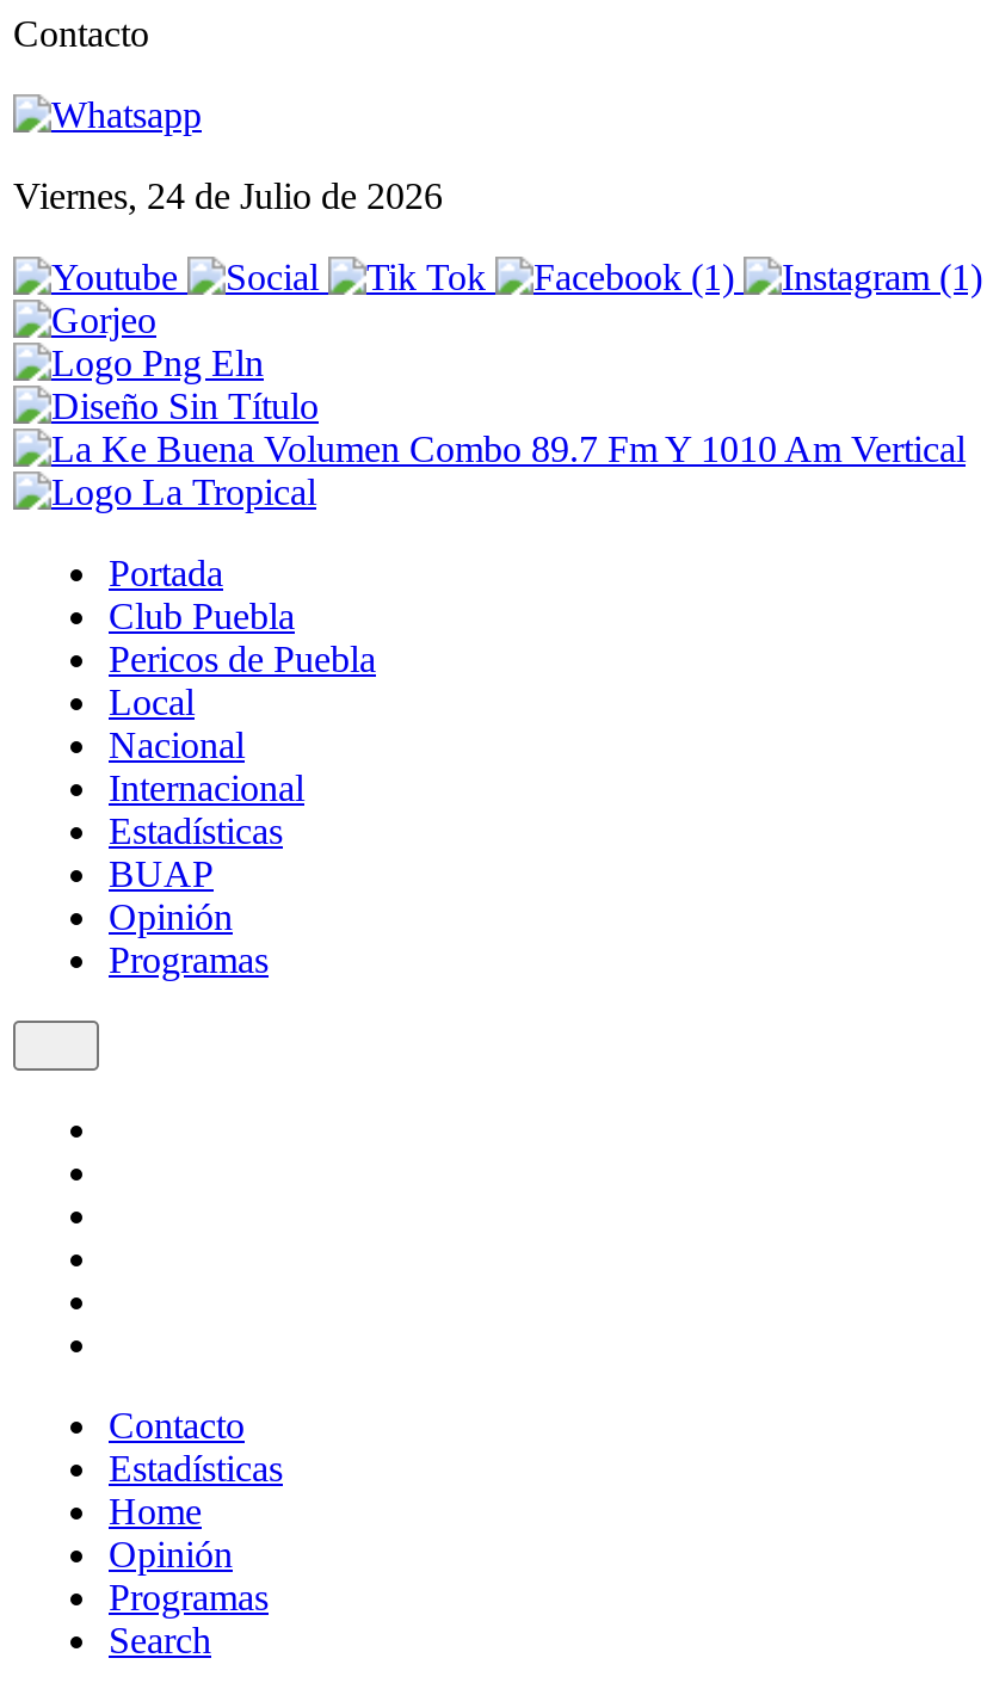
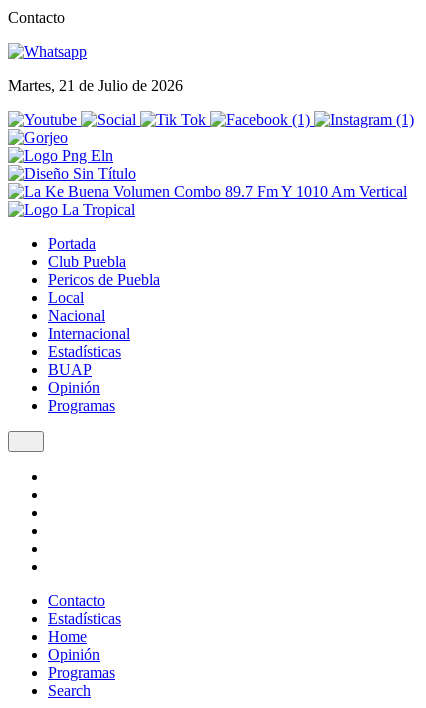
- Viernes, 24 de Julio de 2026
+ Martes, 21 de Julio de 2026
